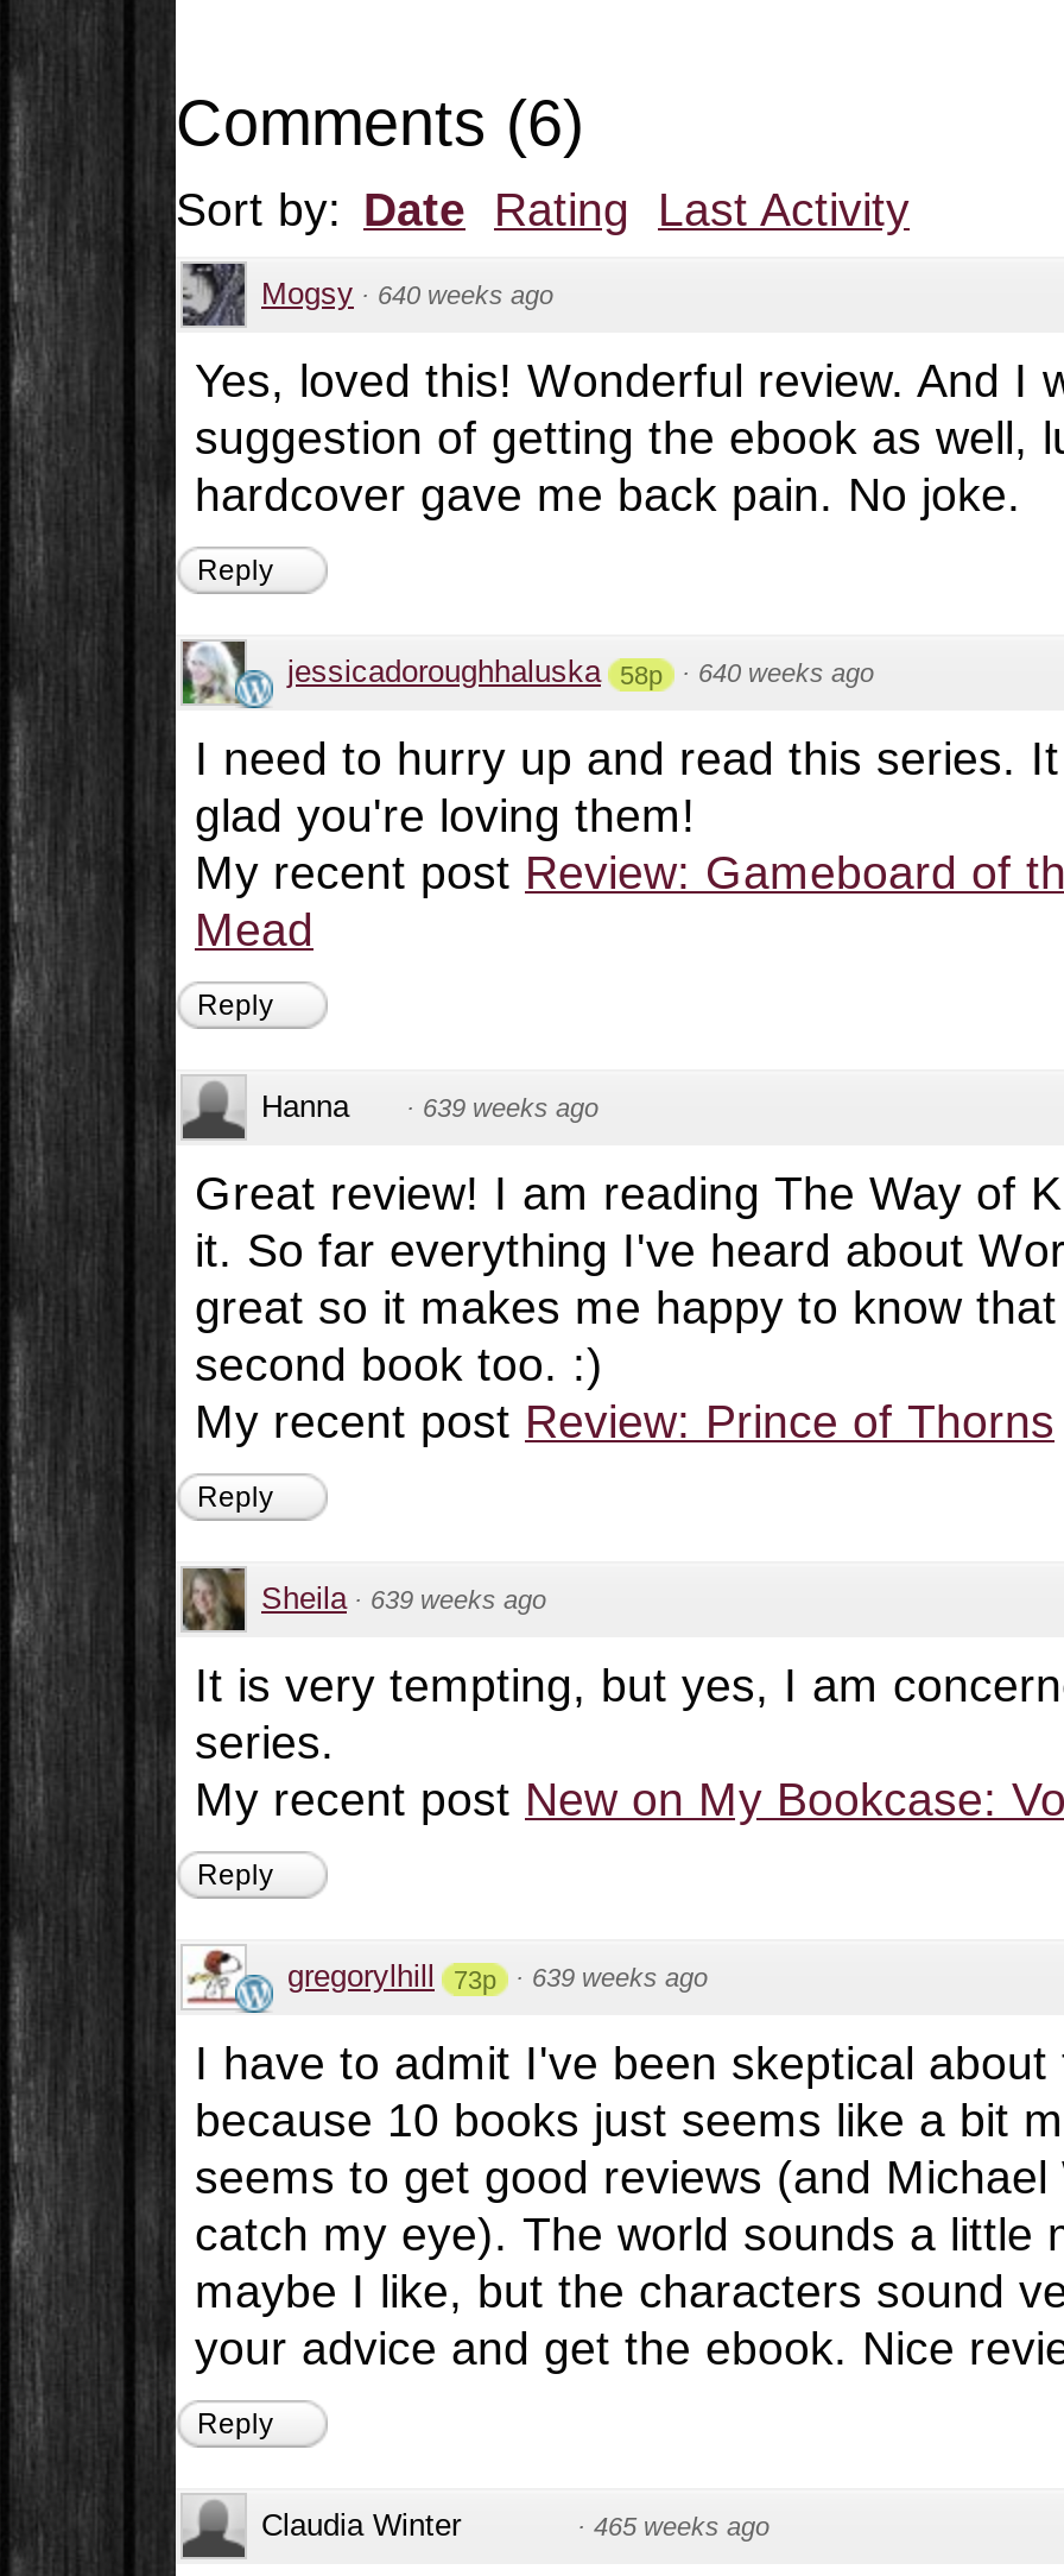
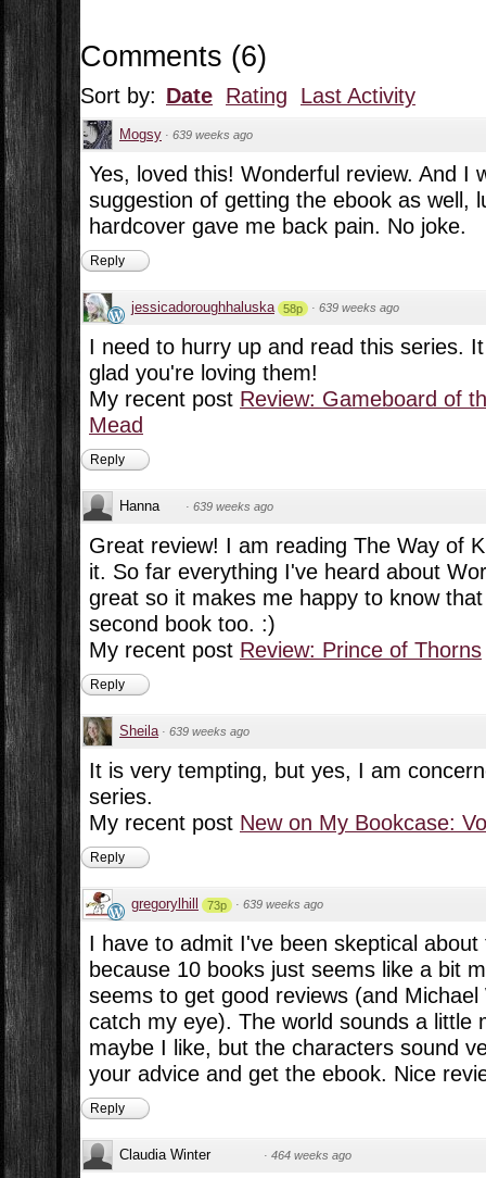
- Mogsy · 640 weeks ago
+ Mogsy · 639 weeks ago

- jessicadoroughhaluska 58p · 640 weeks ago
+ jessicadoroughhaluska 58p · 639 weeks ago

- · 465 weeks ago
+ · 464 weeks ago
